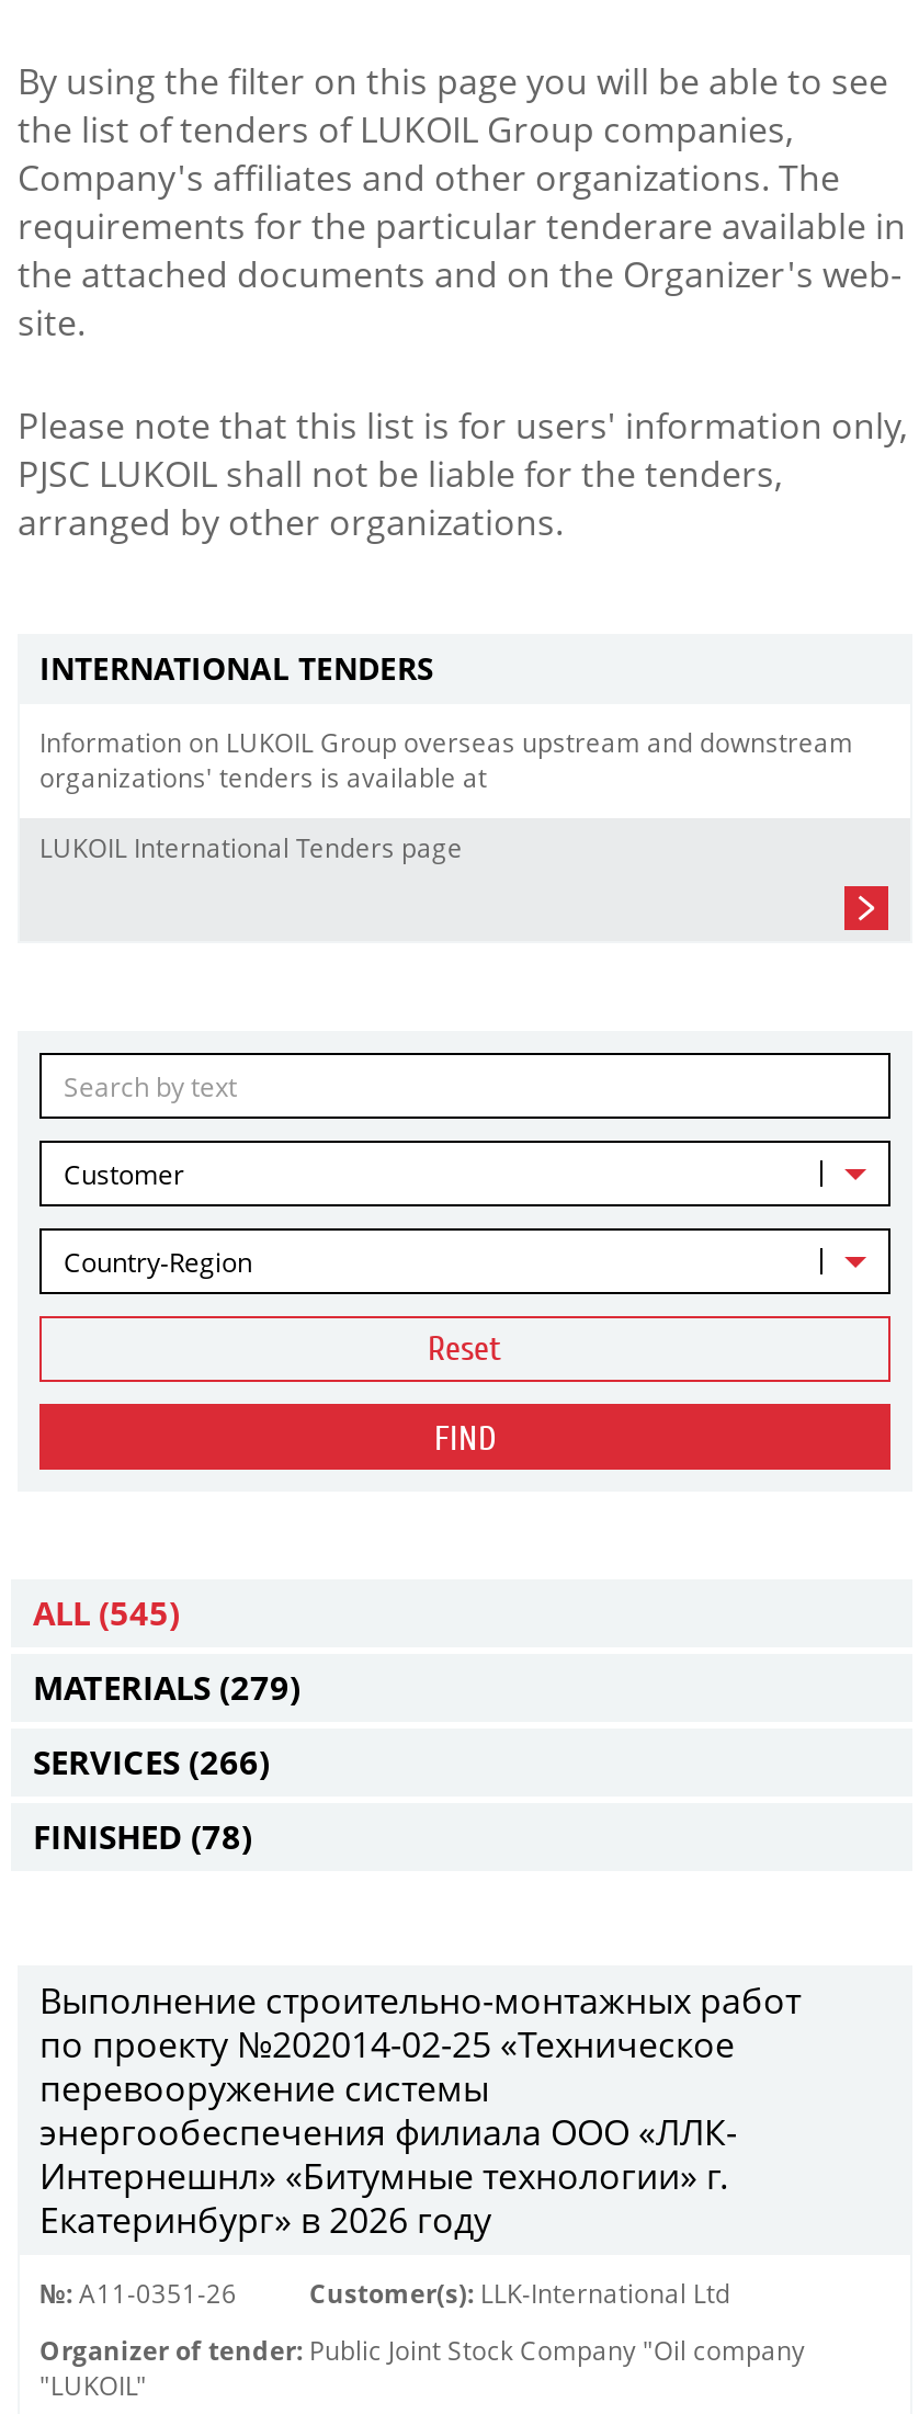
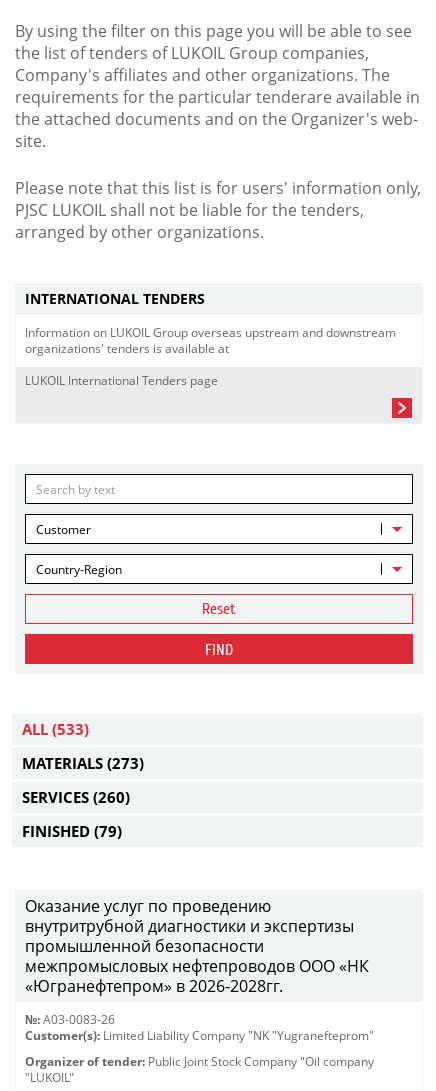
- ALL (545)
+ ALL (533)

- MATERIALS (279)
+ MATERIALS (273)

- SERVICES (266)
+ SERVICES (260)

- FINISHED (78)
+ FINISHED (79)

- Выполнение строительно-монтажных работ
- по проекту №202014-02-25 «Техническое
- перевооружение системы
- энергообеспечения филиала ООО «ЛЛК-
- Интернешнл» «Битумные технологии» г.
- Екатеринбург» в 2026 году
+ Оказание услуг по проведению
+ внутритрубной диагностики и экспертизы
+ промышленной безопасности
+ межпромысловых нефтепроводов ООО «НК
+ «Югранефтепром» в 2026-2028гг.

- №: A11-0351-26
- Customer(s): LLK-International Ltd
+ №: A03-0083-26
+ Customer(s): Limited Liability Company "NK "Yugranefteprom"
